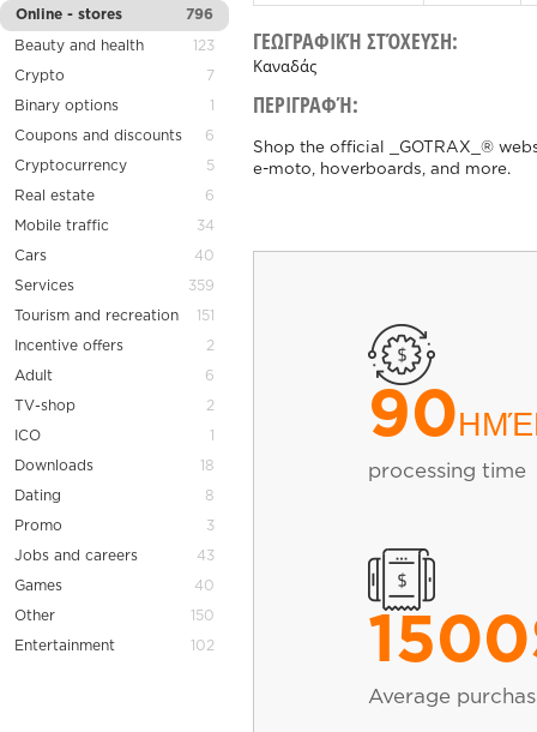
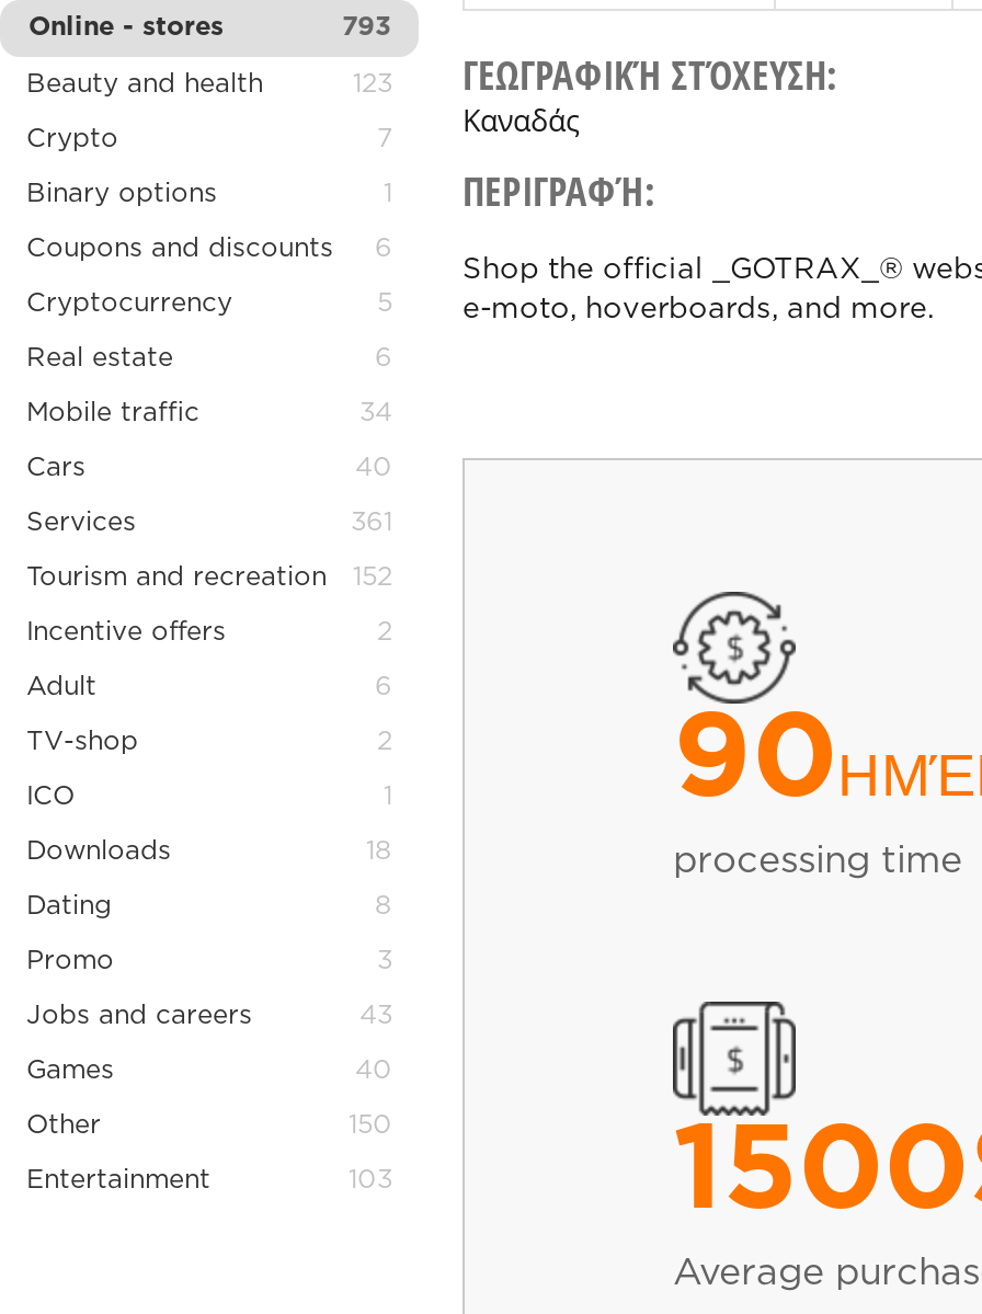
- 796
+ 793

- 359
+ 361

- Tourism and recreation 151
+ Tourism and recreation 152

- 102
+ 103
